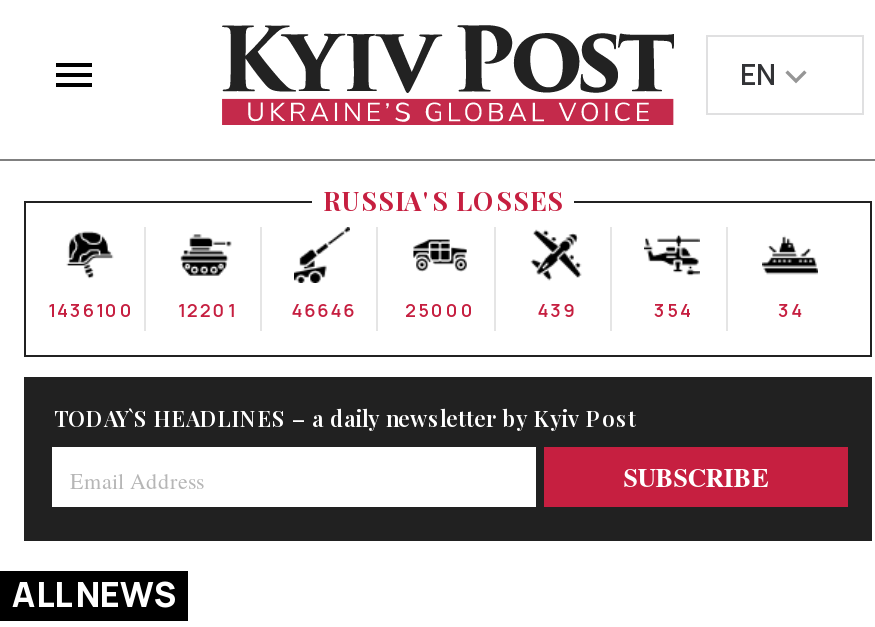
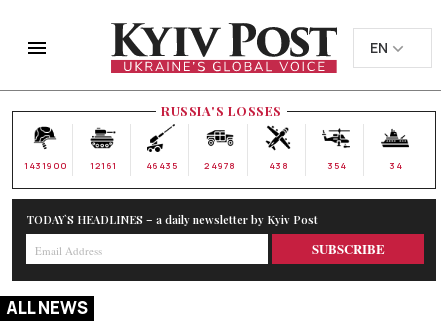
- 1436100
+ 1431900

- 12201
+ 12161

- 46646
+ 46435

- 25000
+ 24978

- 439
+ 438
